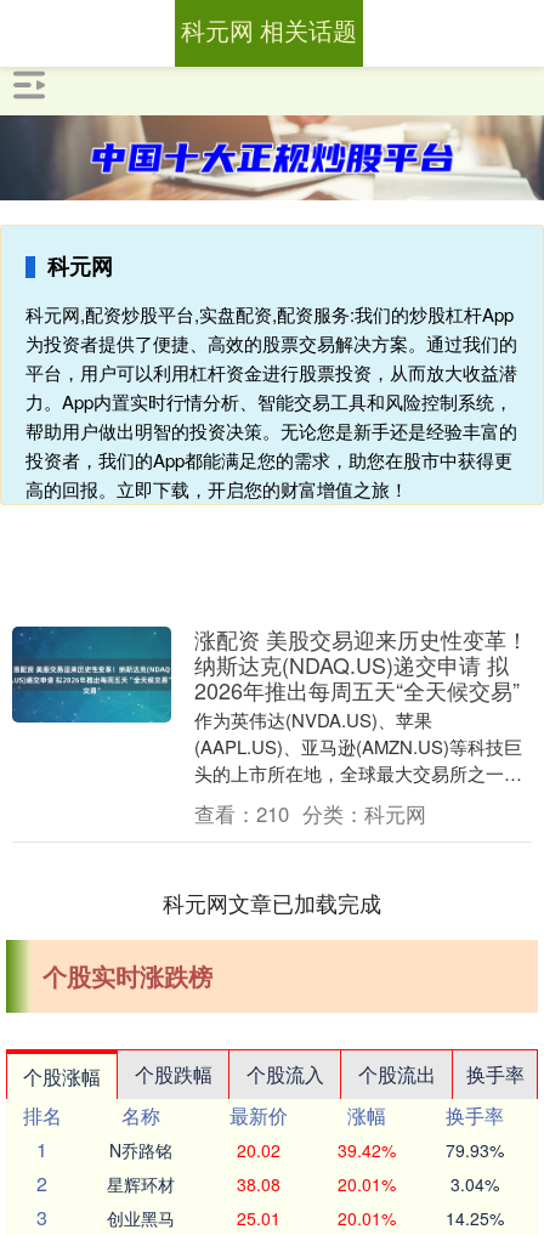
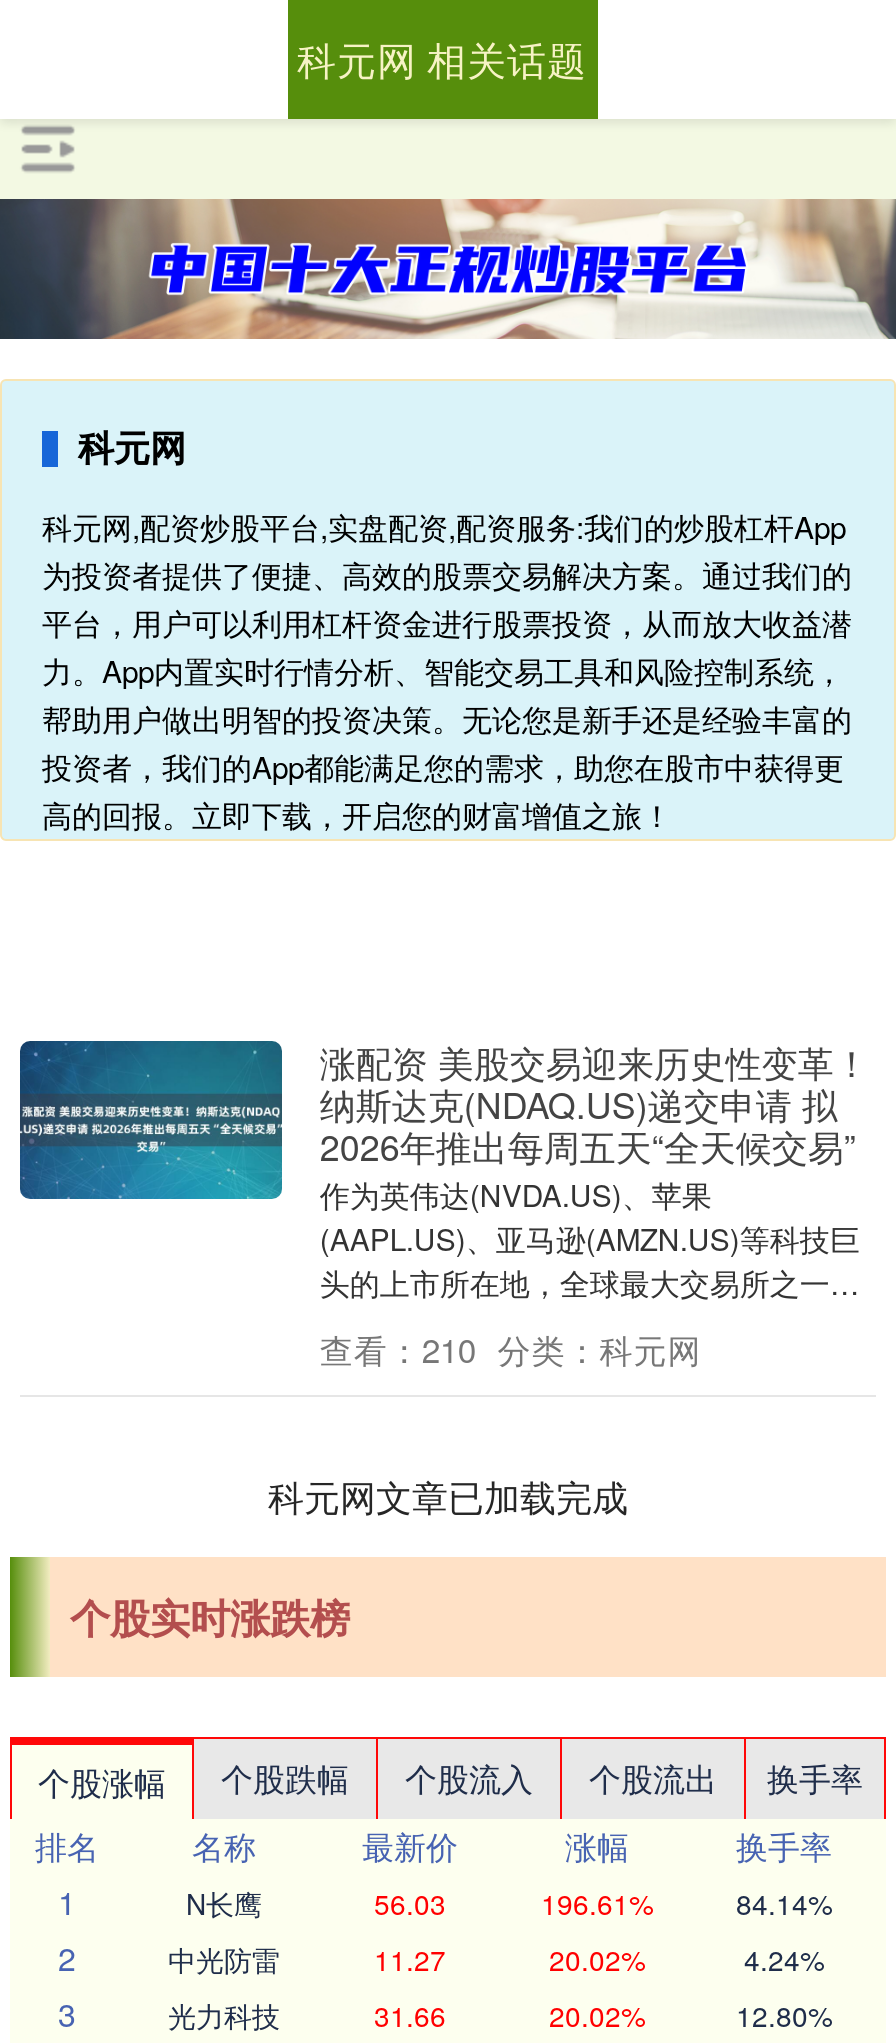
- N乔路铭
- 20.02
- 39.42%
- 79.93%
+ N长鹰
+ 56.03
+ 196.61%
+ 84.14%

- 星辉环材
- 38.08
- 20.01%
- 3.04%
+ 中光防雷
+ 11.27
+ 20.02%
+ 4.24%

- 创业黑马
- 25.01
- 20.01%
- 14.25%
+ 光力科技
+ 31.66
+ 20.02%
+ 12.80%
